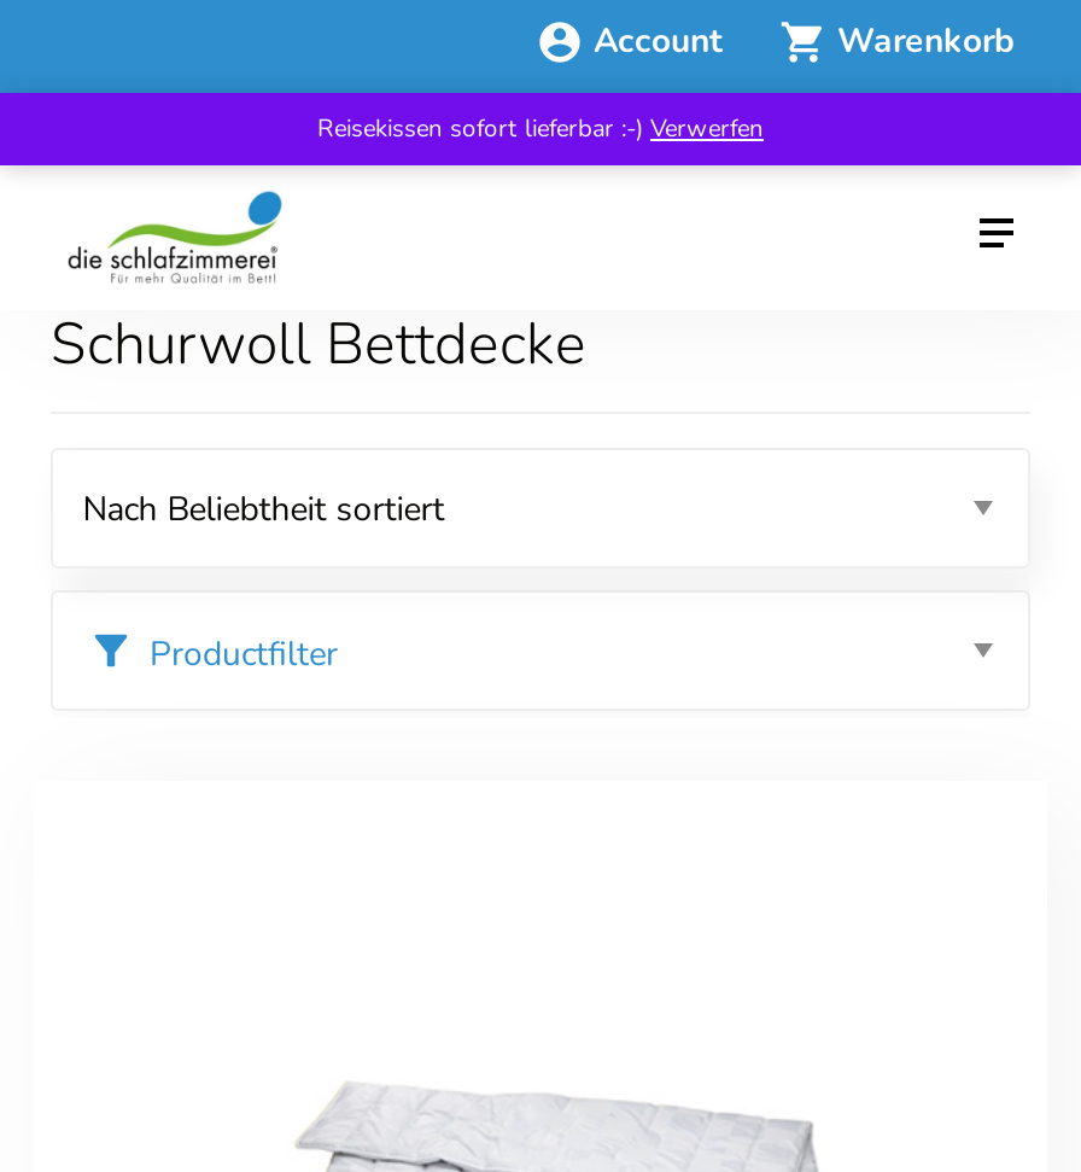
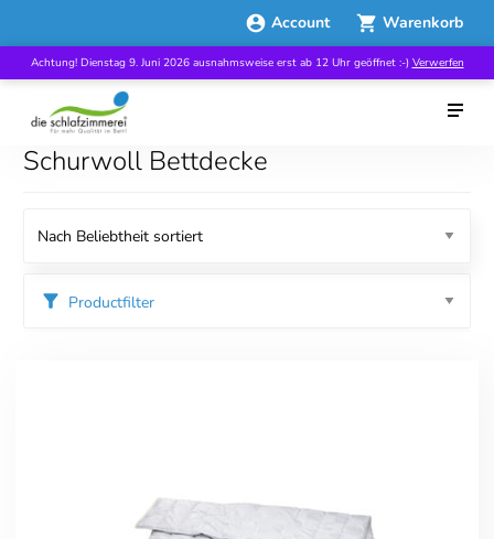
- Reisekissen sofort lieferbar :-) Verwerfen
+ Achtung! Dienstag 9. Juni 2026 ausnahmsweise erst ab 12 Uhr geöffnet :-) Verwerfen
